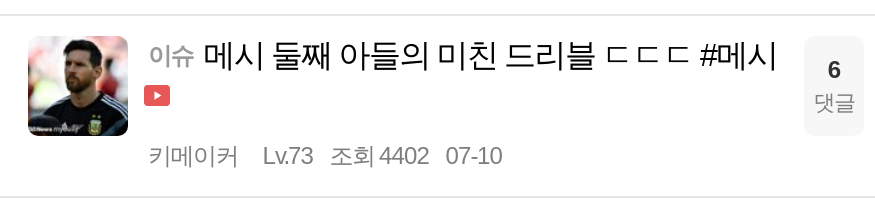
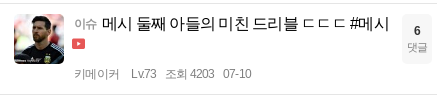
- 키메이커 Lv.73 조회 4402 07-10
+ 키메이커 Lv.73 조회 4203 07-10
